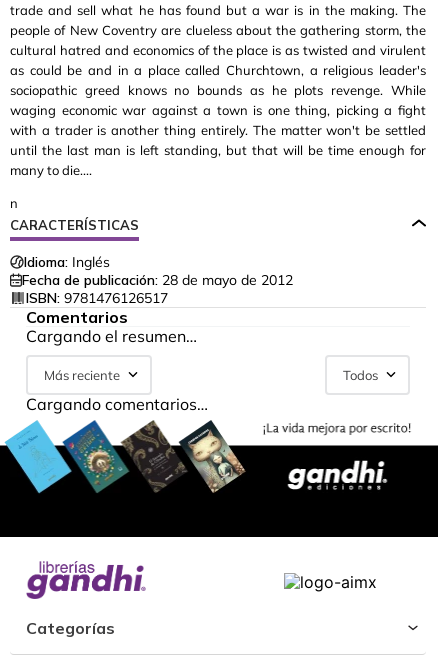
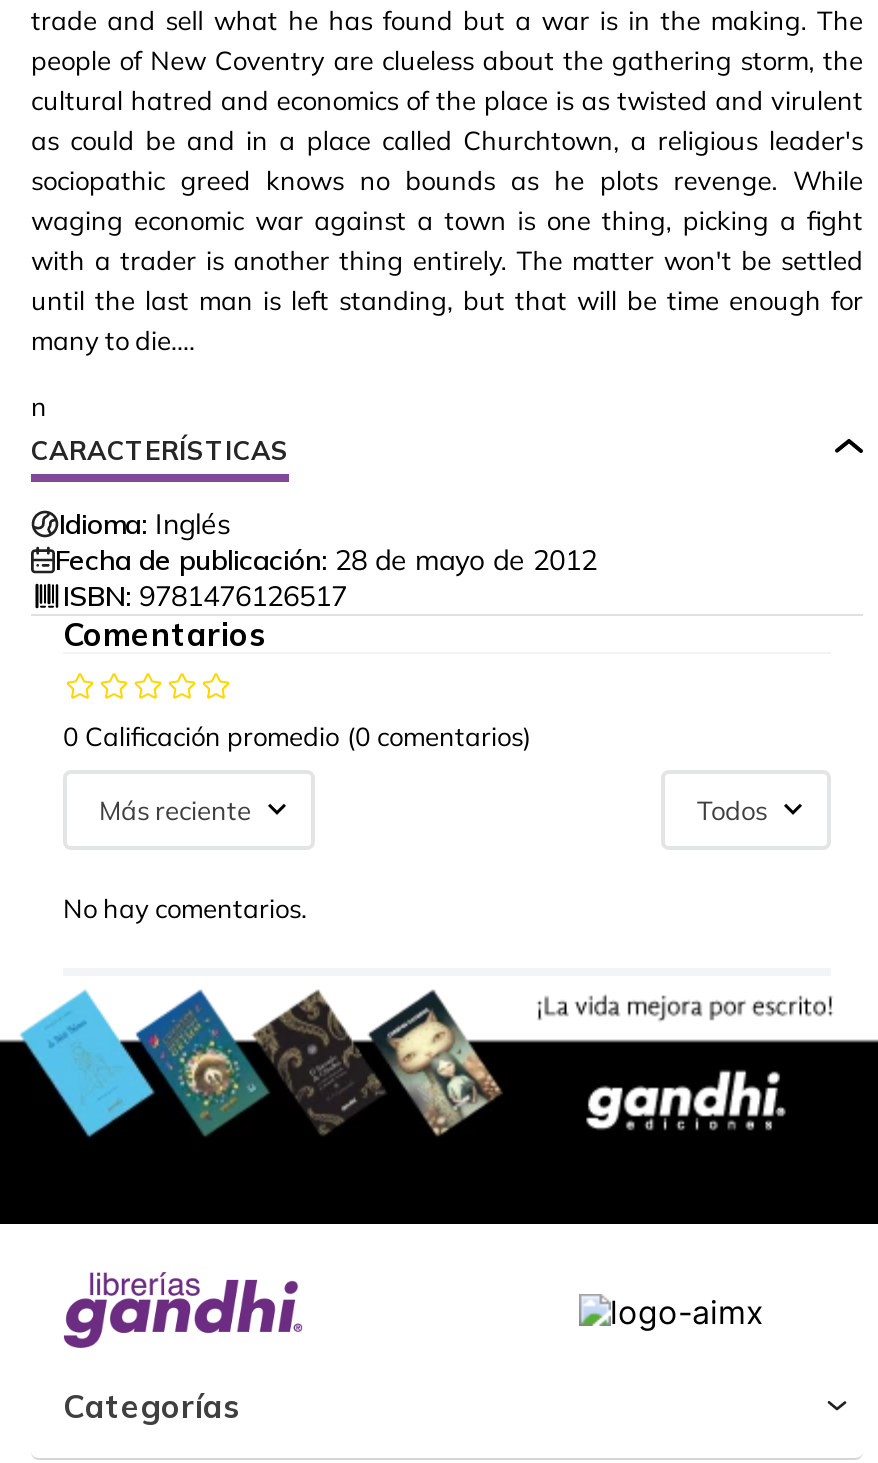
- Cargando el resumen…
+ 0 Calificación promedio (0 comentarios)

- Cargando comentarios…
+ No hay comentarios.
